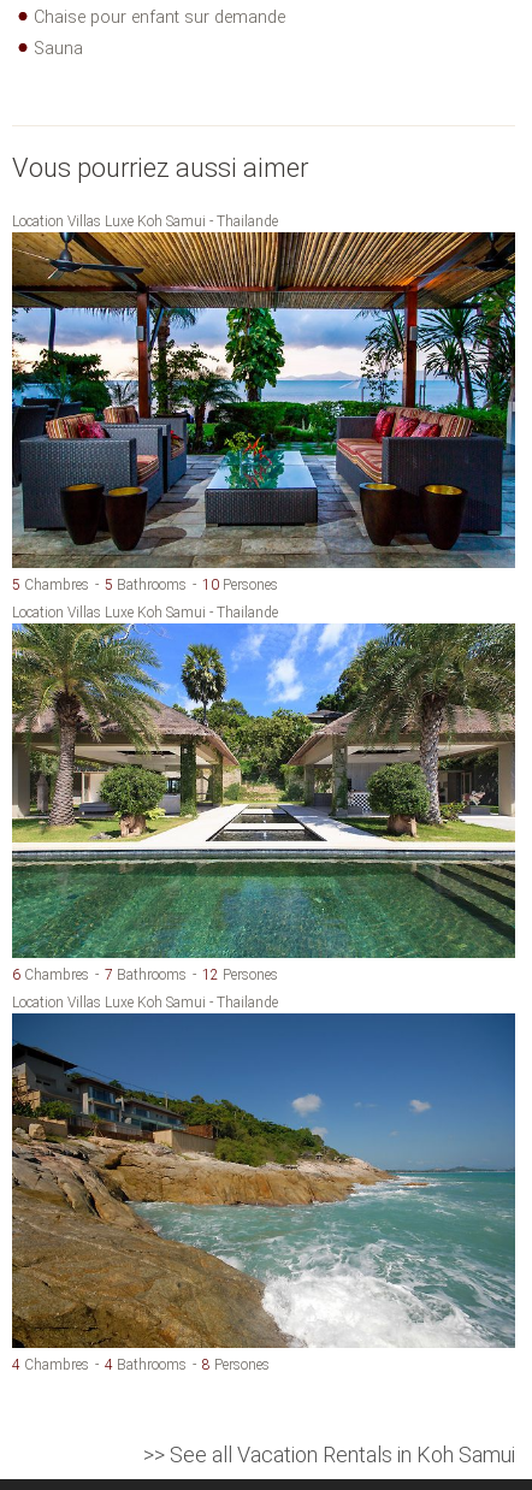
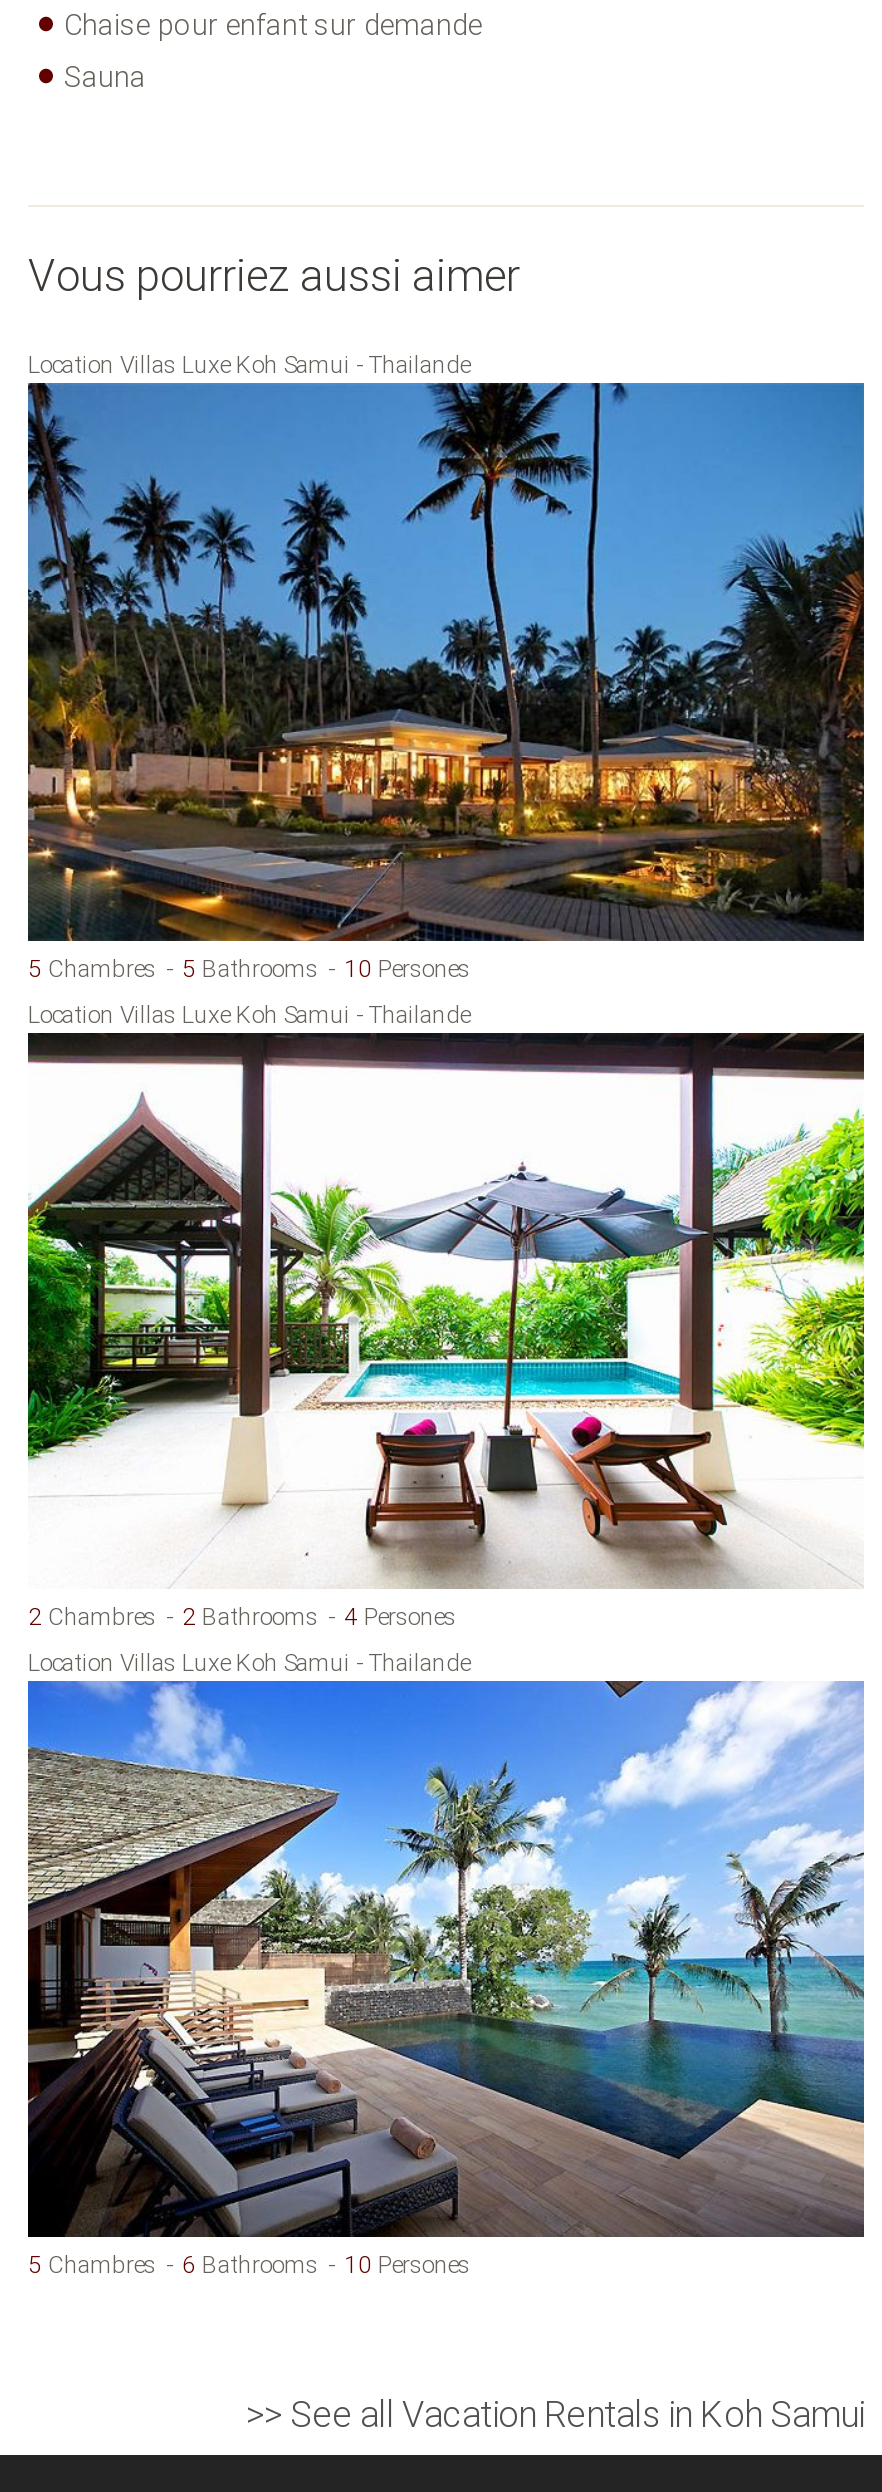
- [image]
+ [image]

- [image]
- 6 Chambres
+ [image]
+ 2 Chambres

- 7 Bathrooms
+ 2 Bathrooms

- 12 Persones
+ 4 Persones

- [image]
- 4 Chambres
+ [image]
+ 5 Chambres

- 4 Bathrooms
+ 6 Bathrooms

- 8 Persones
+ 10 Persones
